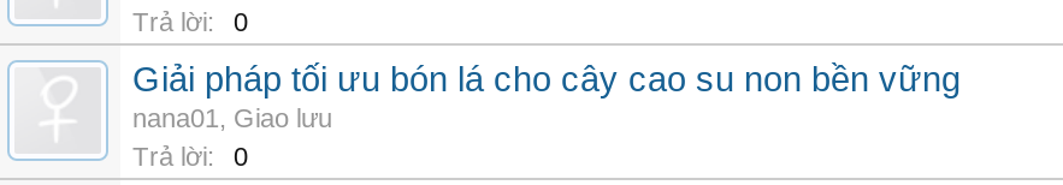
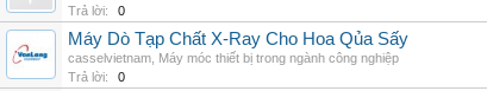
+ [image]

- Giải pháp tối ưu bón lá cho cây cao su non bền vững
- nana01, Giao lưu
+ Máy Dò Tạp Chất X-Ray Cho Hoa Qủa Sấy
+ casselvietnam, Máy móc thiết bị trong ngành công nghiệp
